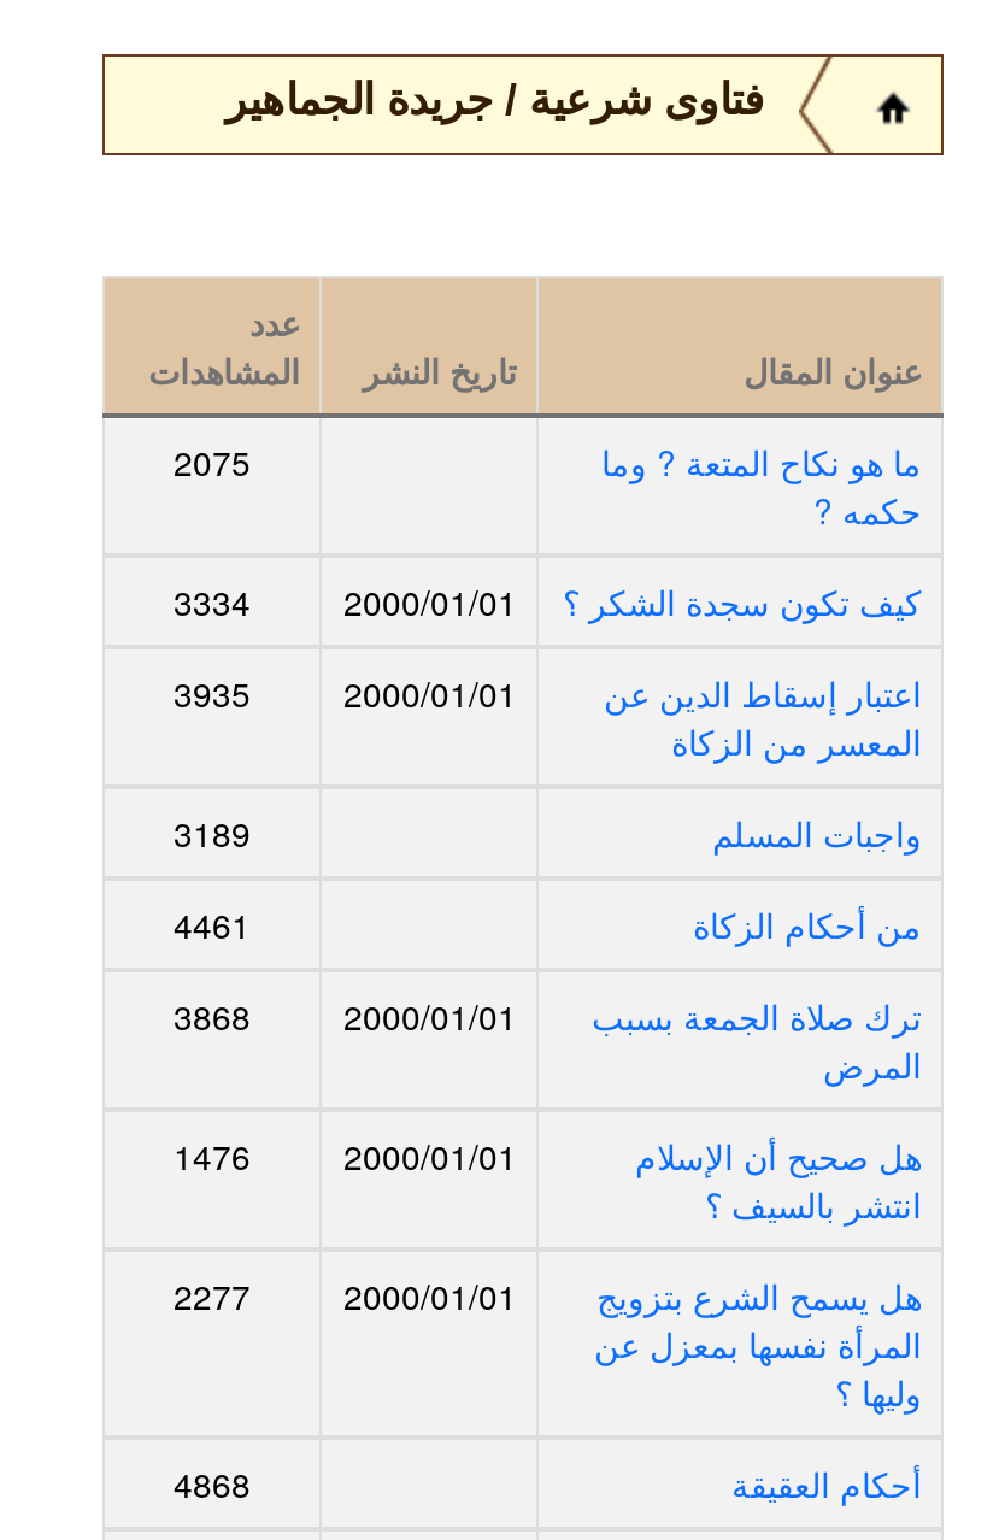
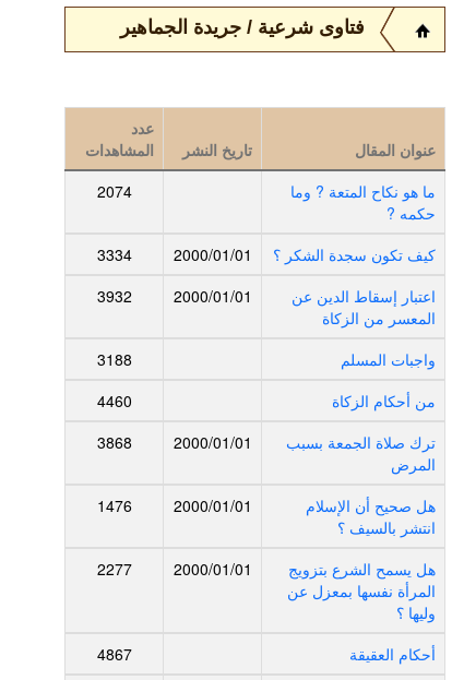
- 2075
+ 2074

- اعتبار إسقاط الدين عن 2000/01/01 3935
+ اعتبار إسقاط الدين عن 2000/01/01 3932

- 3189
+ 3188

- 4461
+ 4460

- 4868
+ 4867
